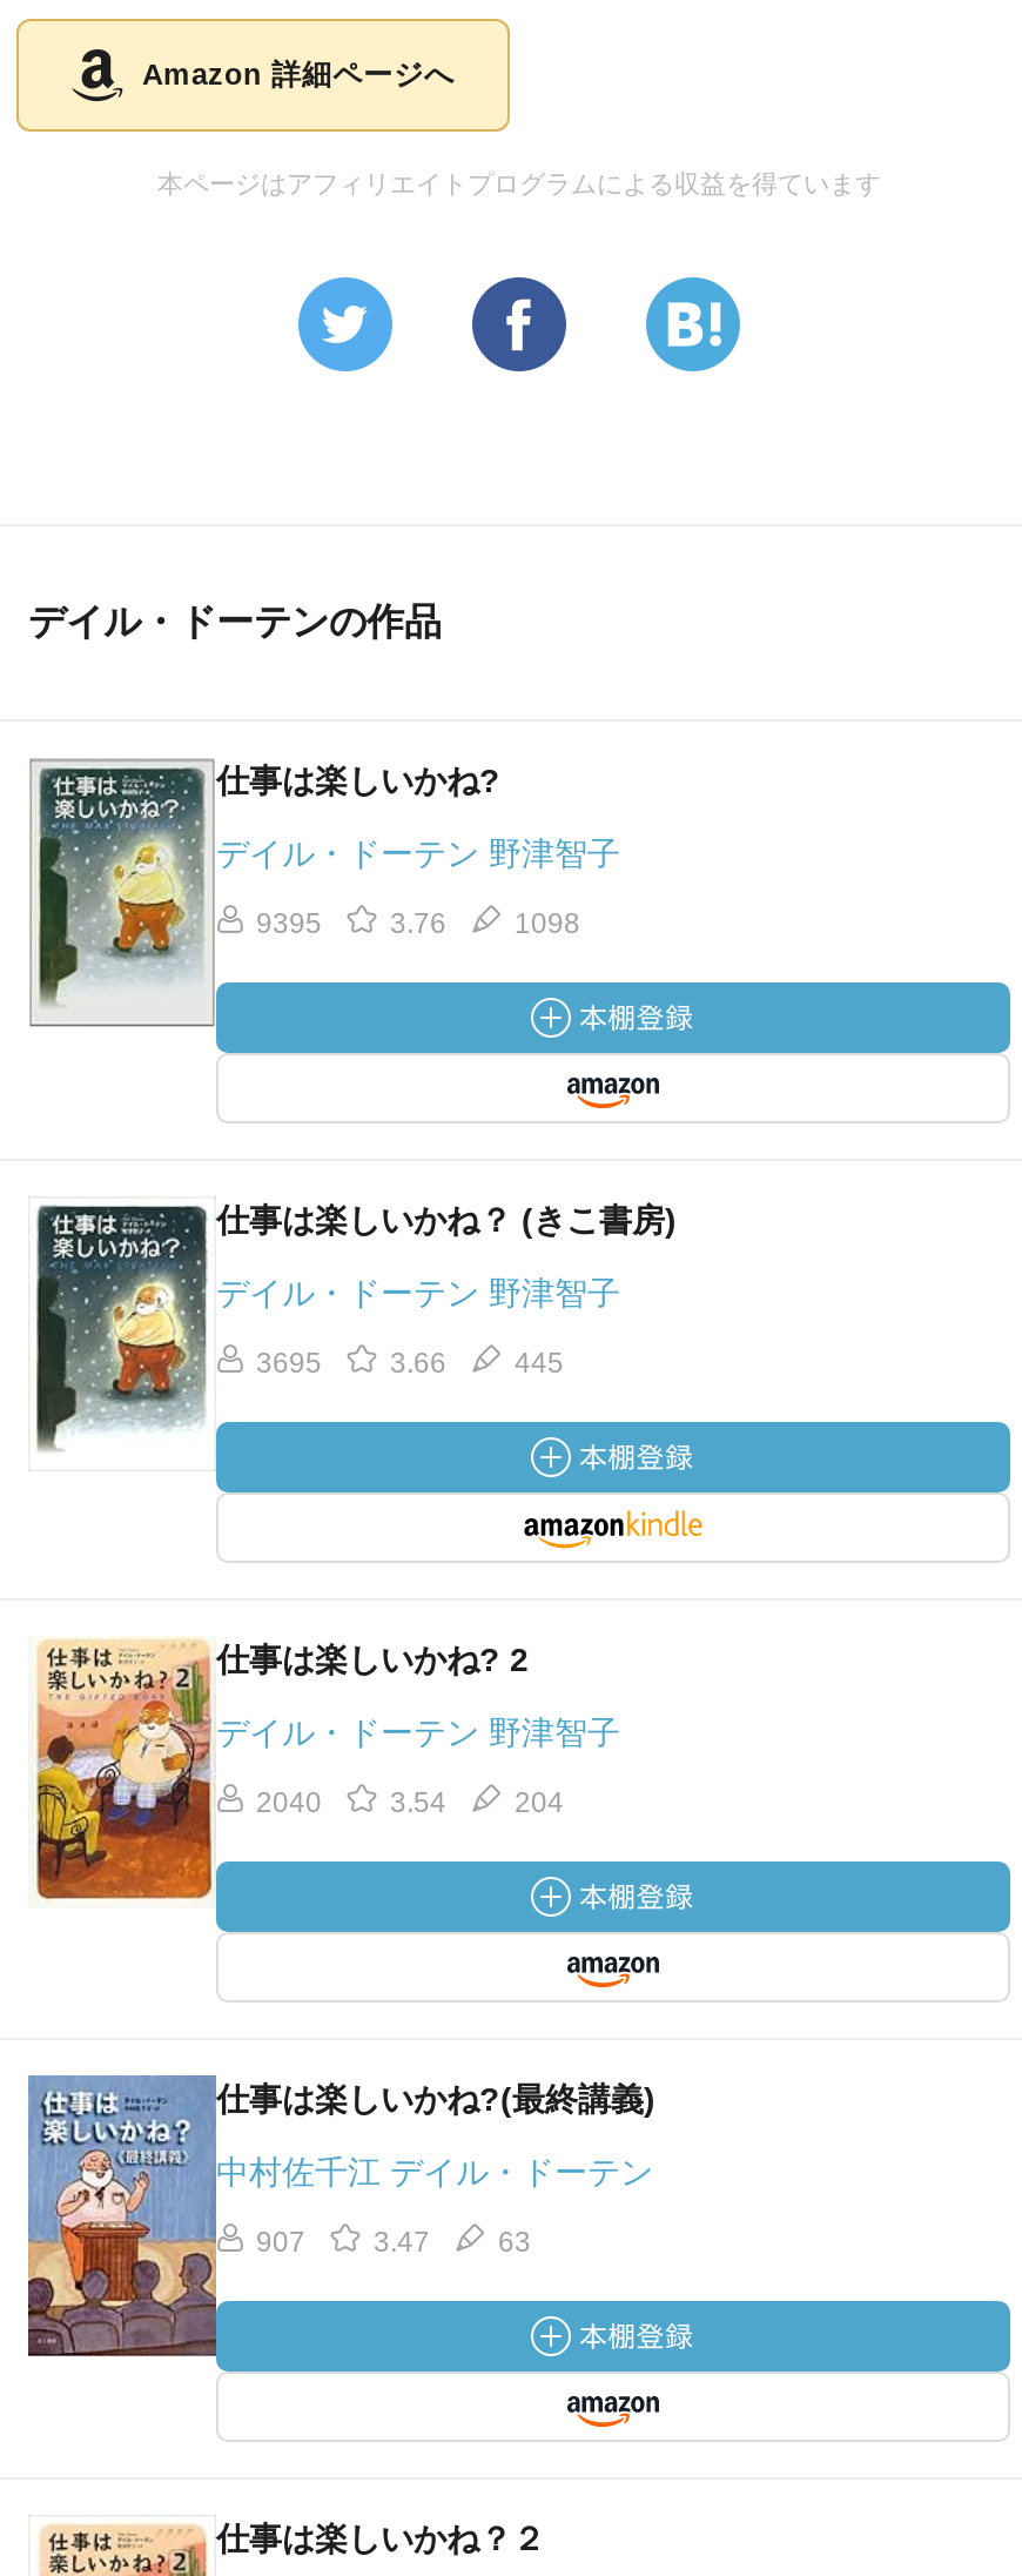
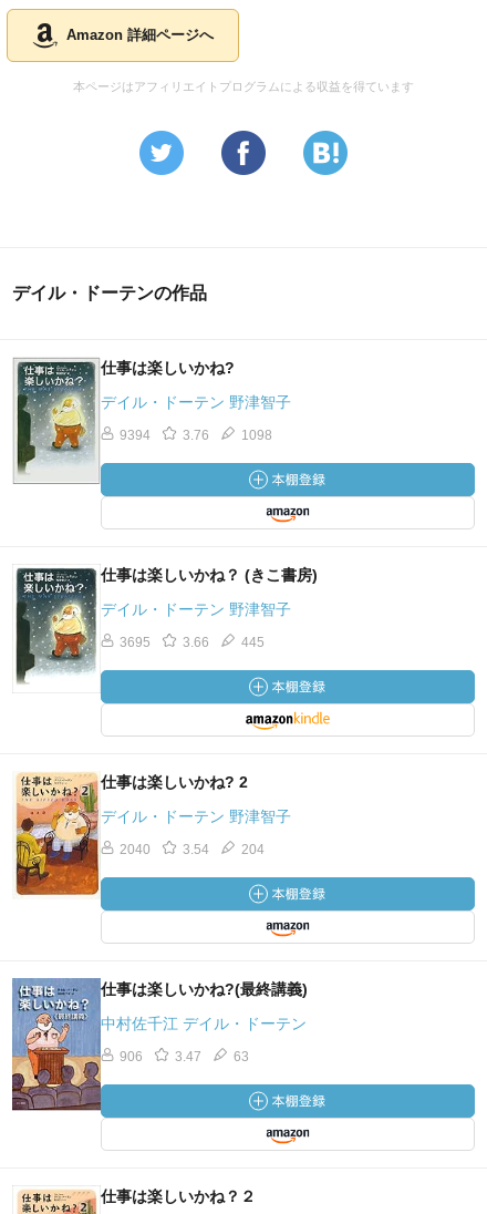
- 9395
+ 9394

- 907
+ 906
